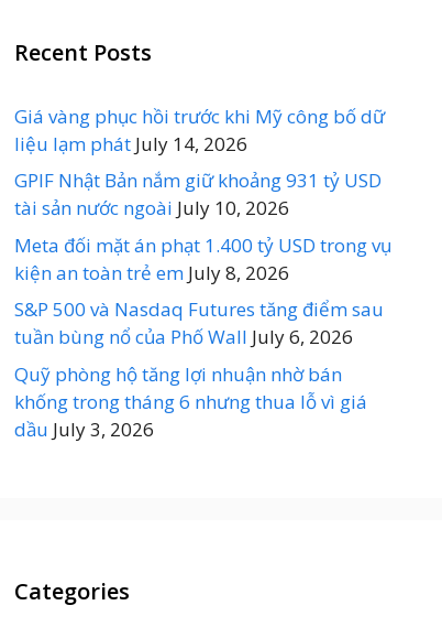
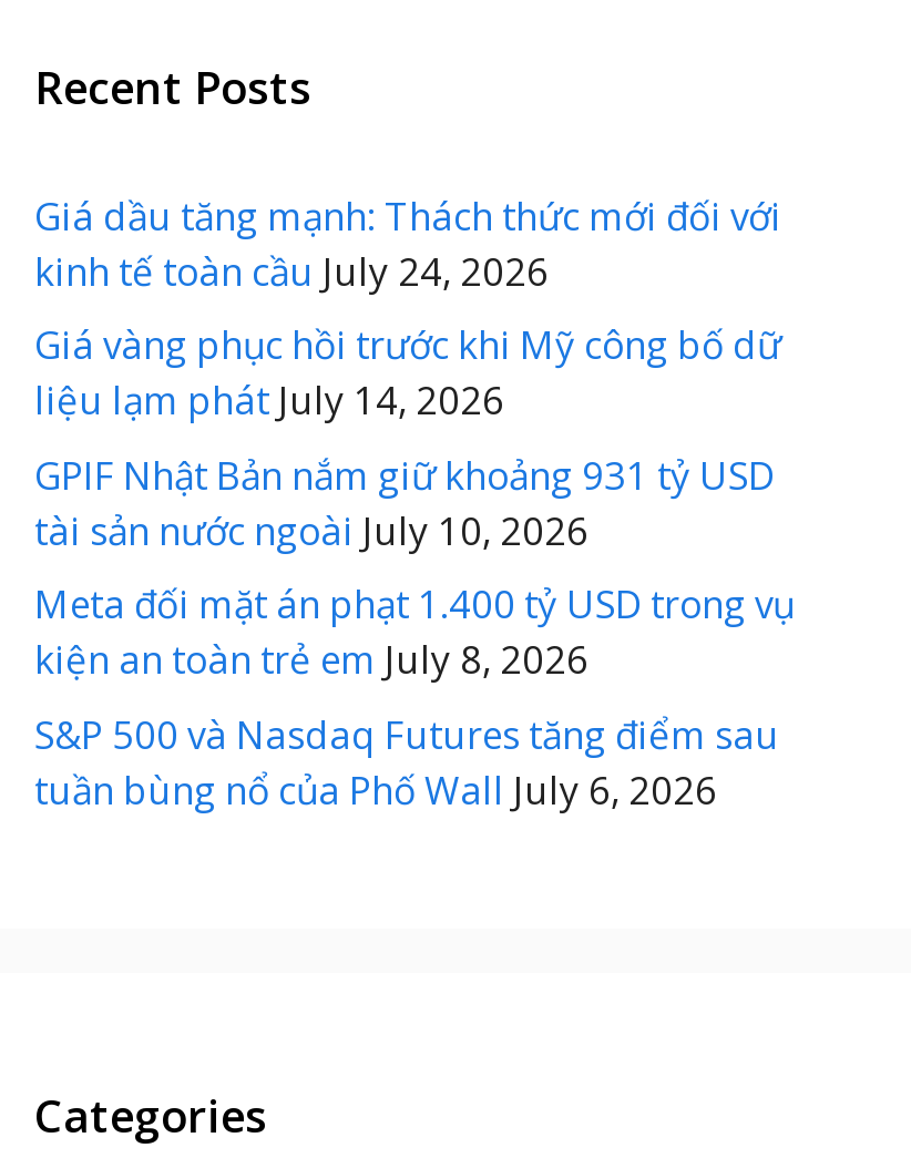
+ Giá dầu tăng mạnh: Thách thức mới đối với
+ kinh tế toàn cầu July 24, 2026

moved down: Giá vàng phục hồi trước khi Mỹ công bố dữ | liệu lạm phát July 14, 2026 | GPIF Nhật Bản nắm giữ khoảng 931 tỷ USD | tài sản nước ngoài July 10, 2026 | Meta đối mặt án phạt 1.400 tỷ USD trong vụ | kiện an toàn trẻ em July 8, 2026 | S&P 500 và Nasdaq Futures tăng điểm sau | tuần bùng nổ của Phố Wall July 6, 2026

- Quỹ phòng hộ tăng lợi nhuận nhờ bán
- khống trong tháng 6 nhưng thua lỗ vì giá
- dầu July 3, 2026
